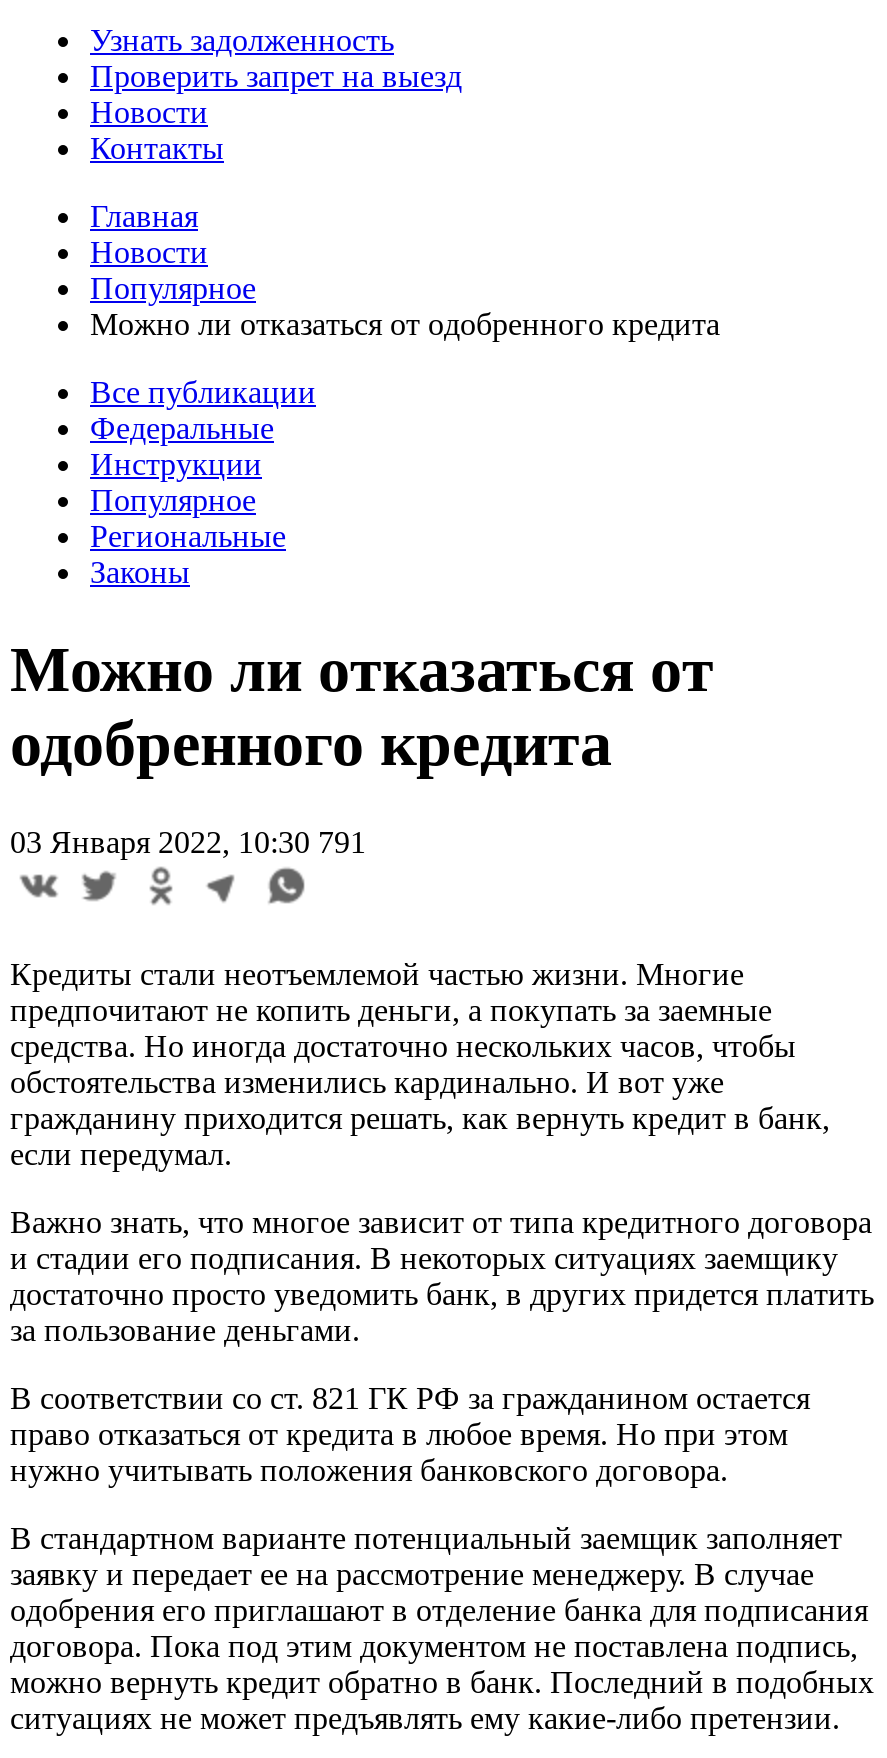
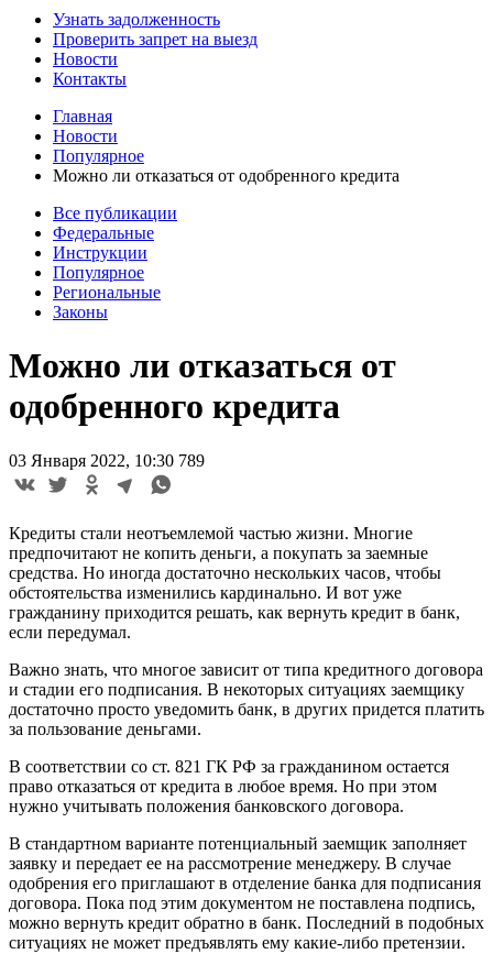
- 03 Января 2022, 10:30 791
+ 03 Января 2022, 10:30 789
